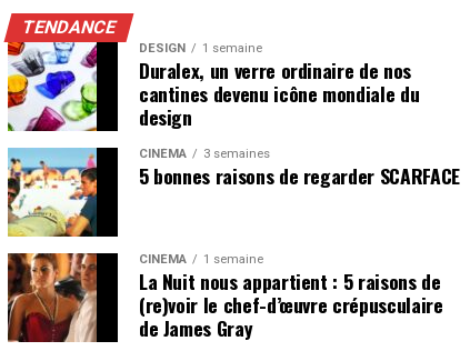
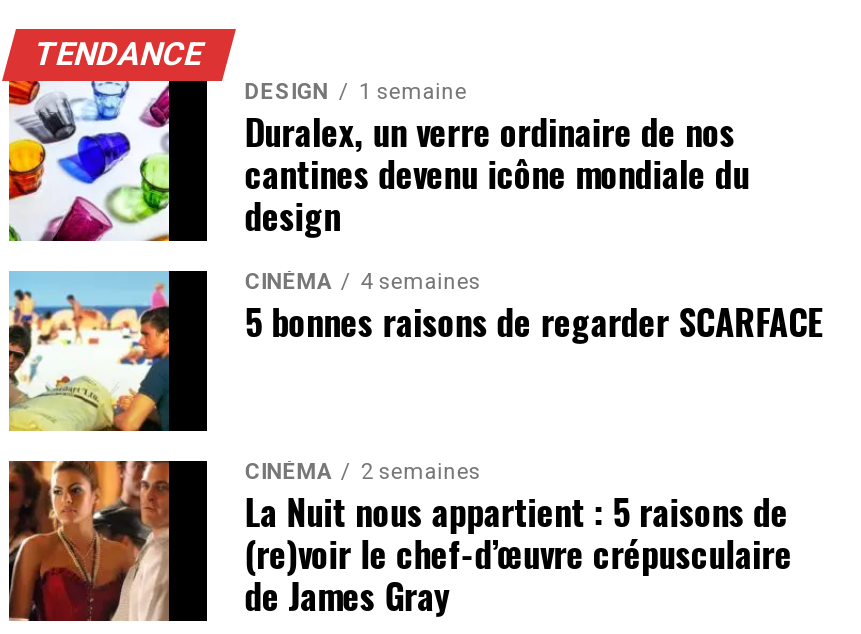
- CINÉMA 3 semaines
+ CINÉMA 4 semaines

- CINÉMA 1 semaine
+ CINÉMA 2 semaines
